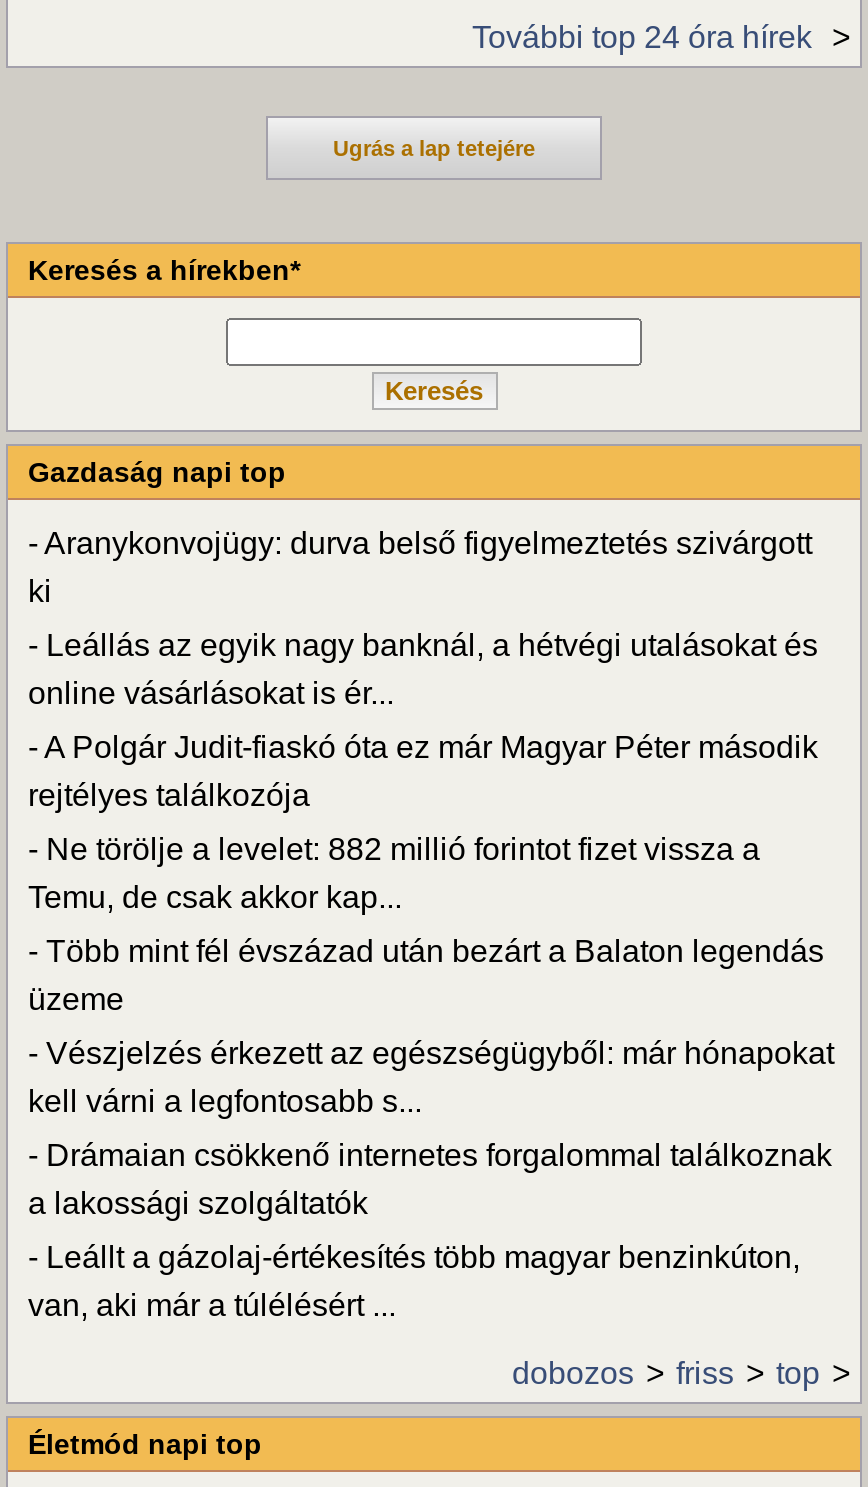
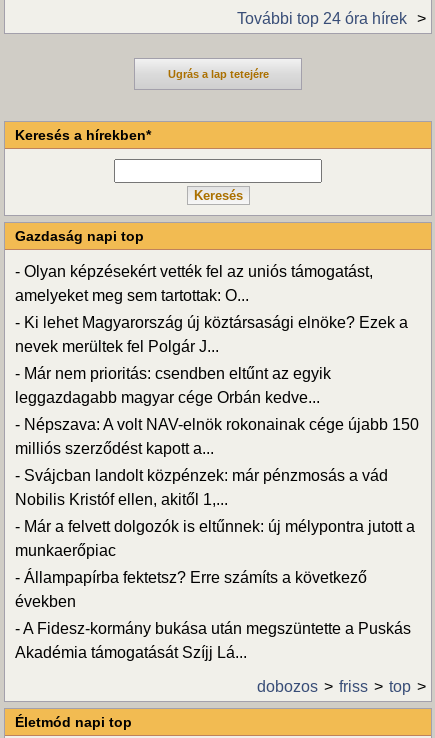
- - Aranykonvojügy: durva belső figyelmeztetés szivárgott
- ki
+ - Olyan képzésekért vették fel az uniós támogatást,
+ amelyeket meg sem tartottak: O...

- - Leállás az egyik nagy banknál, a hétvégi utalásokat és
- online vásárlásokat is ér...
+ - Ki lehet Magyarország új köztársasági elnöke? Ezek a
+ nevek merültek fel Polgár J...

- - A Polgár Judit-fiaskó óta ez már Magyar Péter második
- rejtélyes találkozója
+ - Már nem prioritás: csendben eltűnt az egyik
+ leggazdagabb magyar cége Orbán kedve...

- - Ne törölje a levelet: 882 millió forintot fizet vissza a
- Temu, de csak akkor kap...
+ - Népszava: A volt NAV-elnök rokonainak cége újabb 150
+ milliós szerződést kapott a...

- - Több mint fél évszázad után bezárt a Balaton legendás
- üzeme
+ - Svájcban landolt közpénzek: már pénzmosás a vád
+ Nobilis Kristóf ellen, akitől 1,...

- - Vészjelzés érkezett az egészségügyből: már hónapokat
- kell várni a legfontosabb s...
+ - Már a felvett dolgozók is eltűnnek: új mélypontra jutott a
+ munkaerőpiac

- - Drámaian csökkenő internetes forgalommal találkoznak
- a lakossági szolgáltatók
+ - Állampapírba fektetsz? Erre számíts a következő
+ években

- - Leállt a gázolaj-értékesítés több magyar benzinkúton,
- van, aki már a túlélésért ...
+ - A Fidesz-kormány bukása után megszüntette a Puskás
+ Akadémia támogatását Szíjj Lá...
